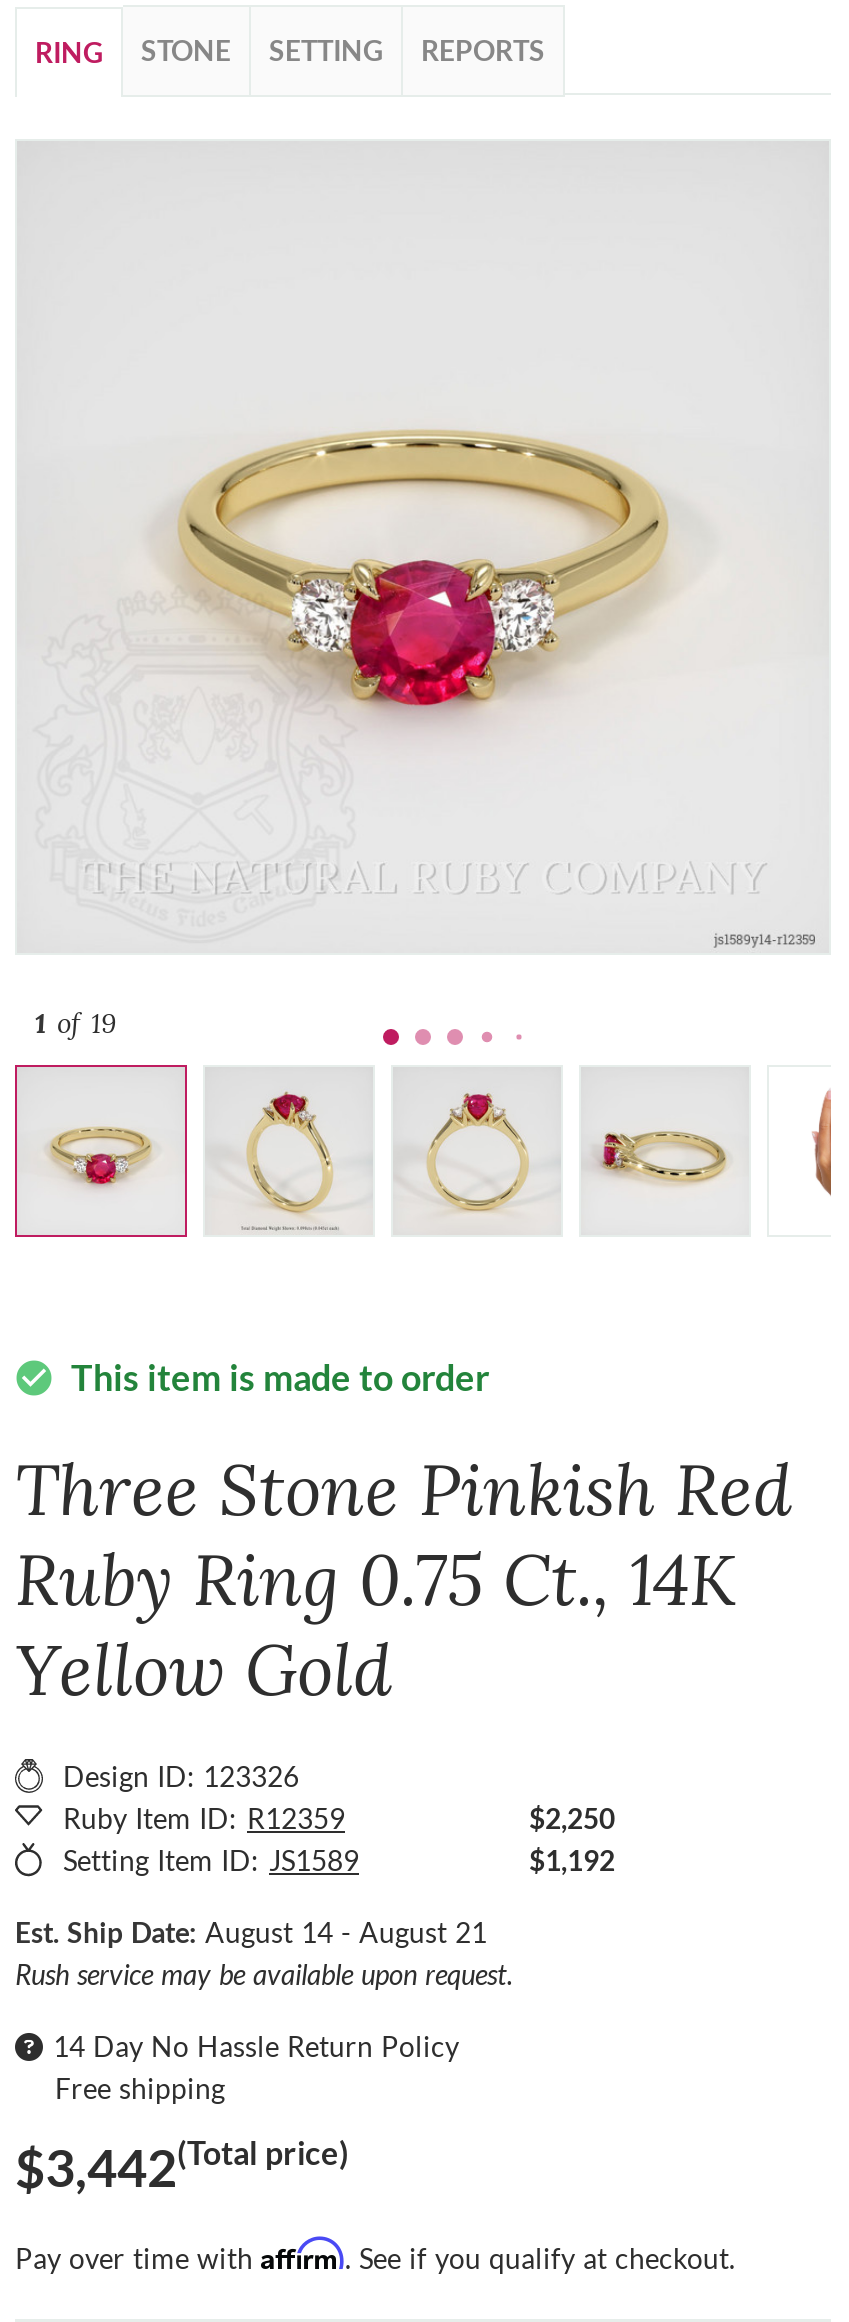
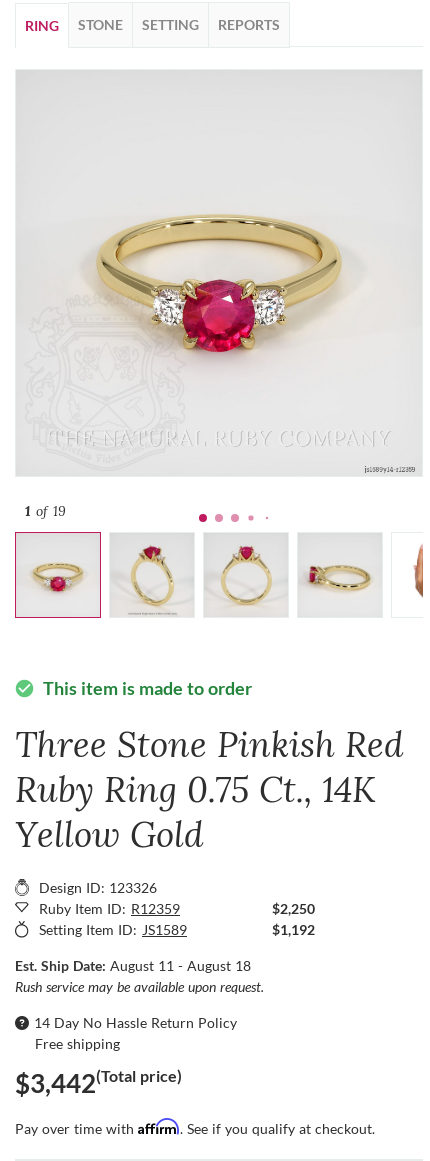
- Est. Ship Date: August 14 - August 21
+ Est. Ship Date: August 11 - August 18
